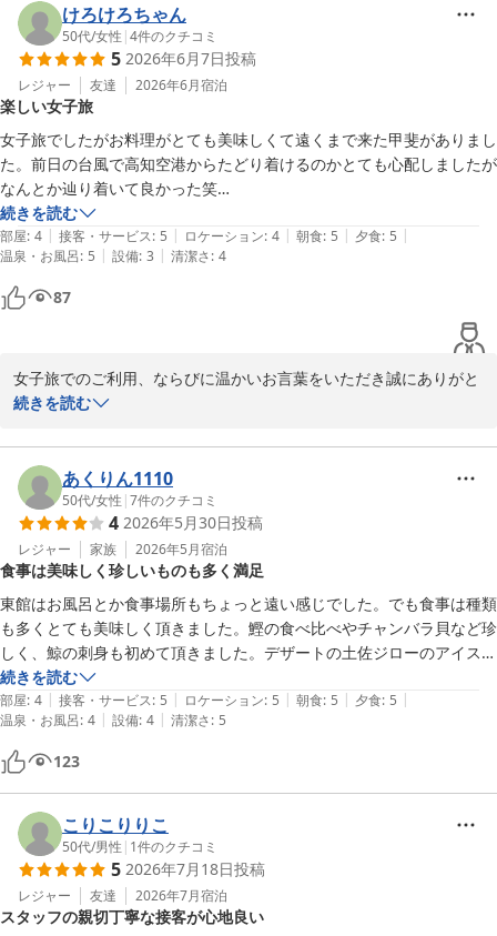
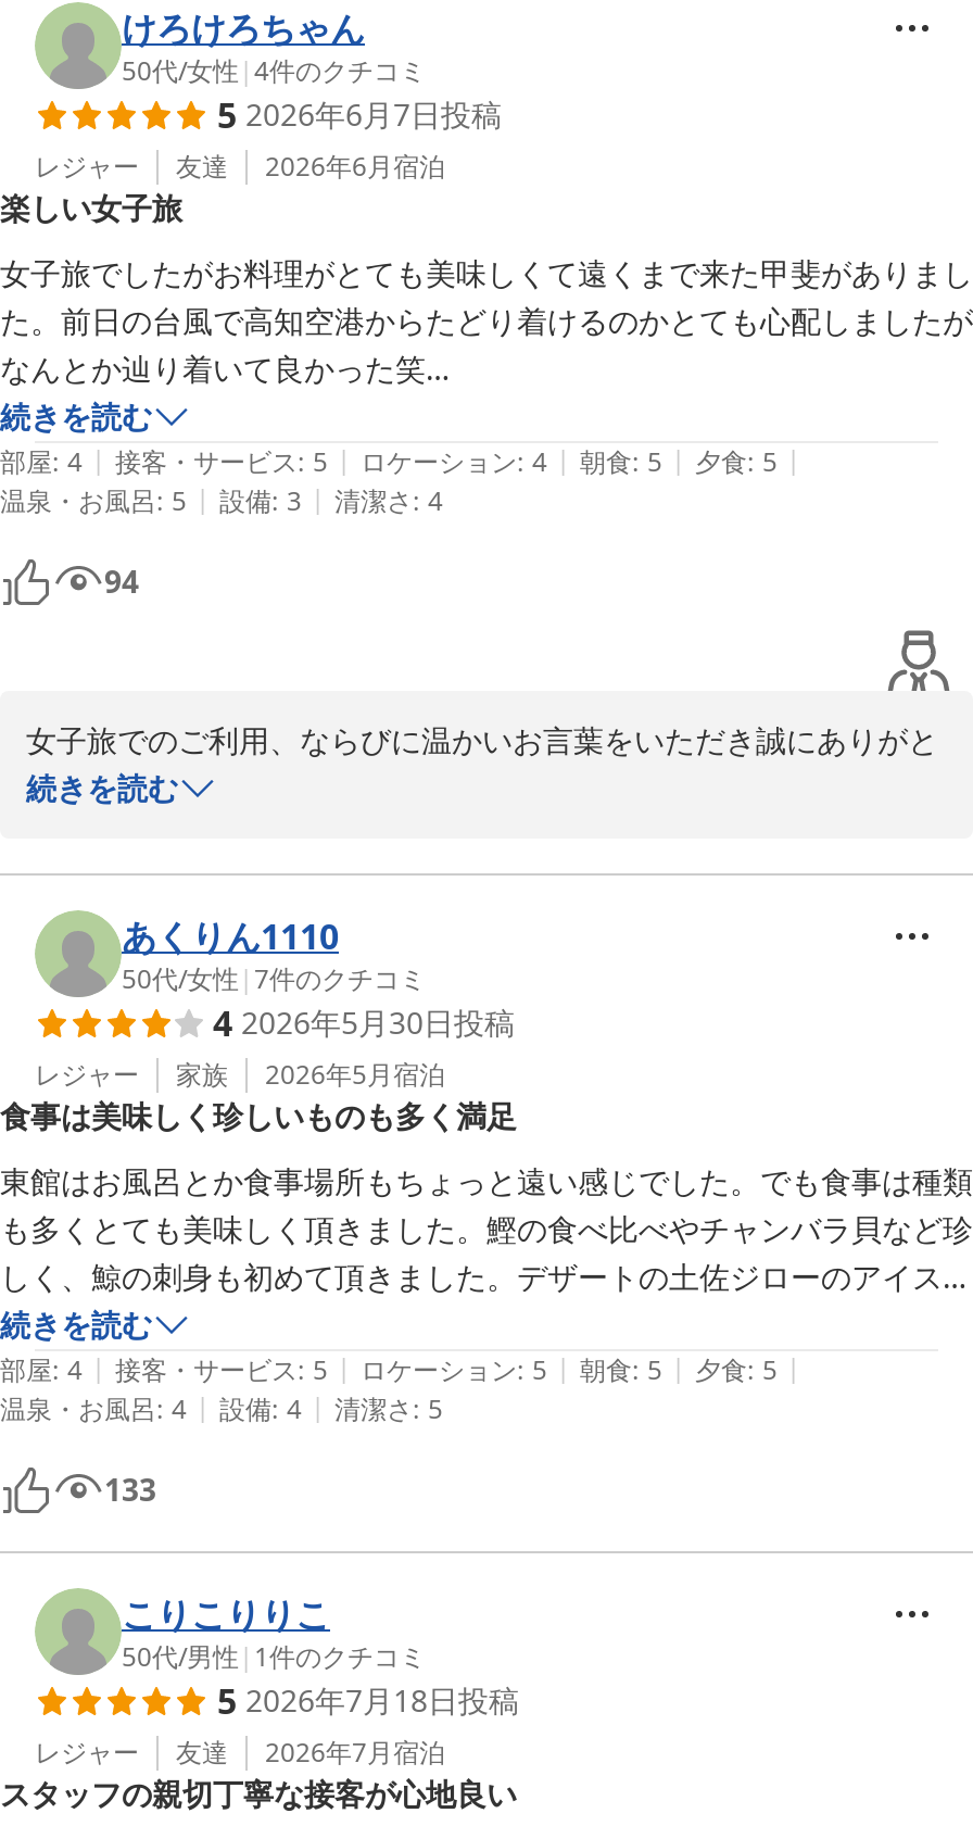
- 87
+ 94

- 123
+ 133
